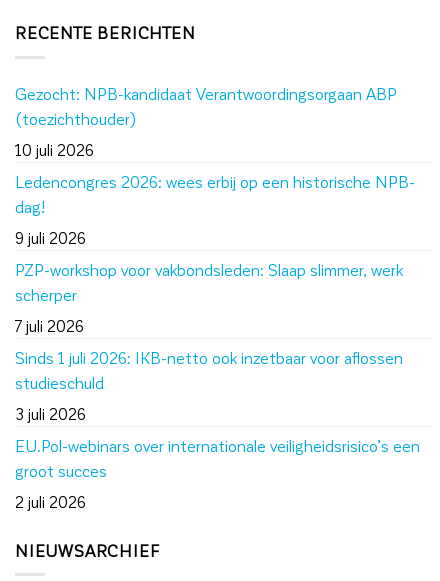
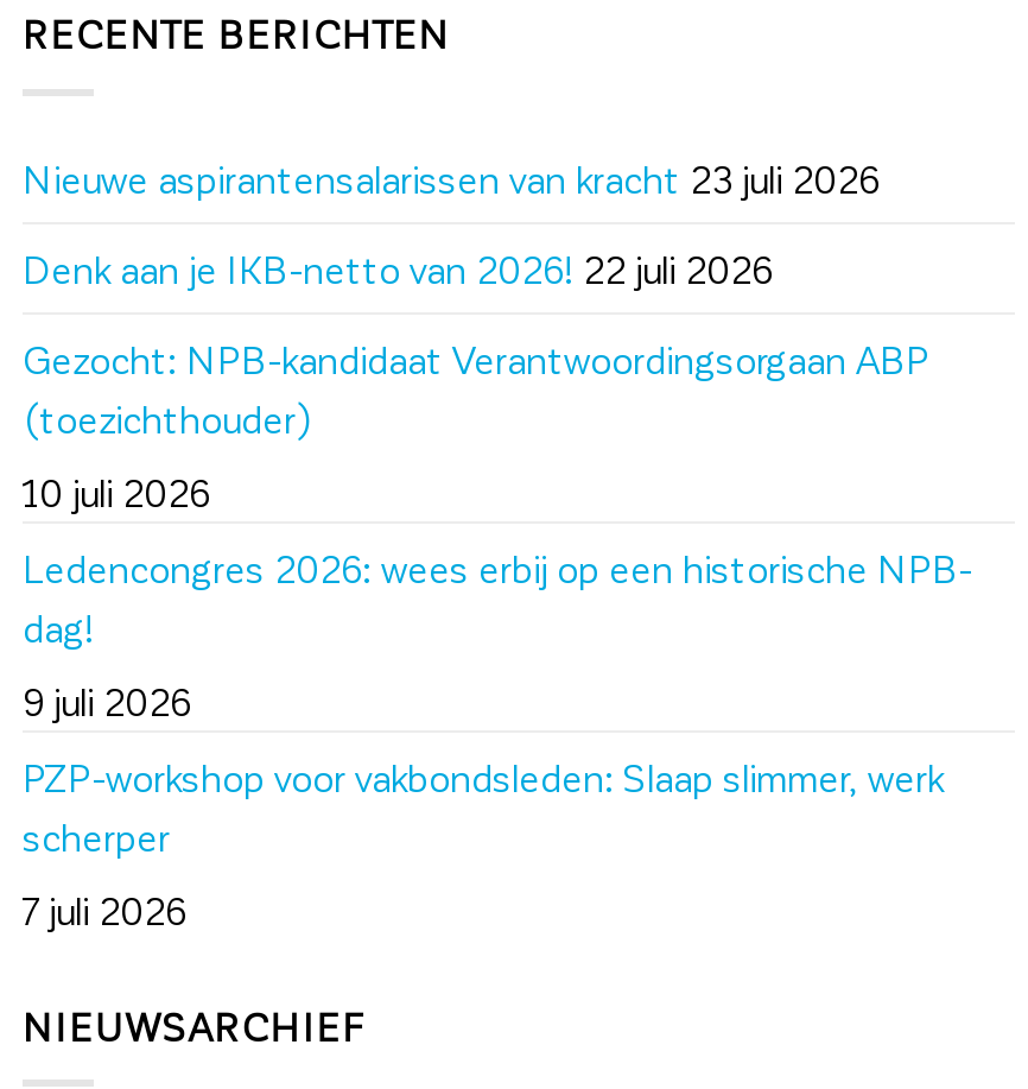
+ Nieuwe aspirantensalarissen van kracht 23 juli 2026
+ Denk aan je IKB-netto van 2026! 22 juli 2026

moved down: Gezocht: NPB-kandidaat Verantwoordingsorgaan ABP | (toezichthouder) | 10 juli 2026 | ... | scherper | 7 juli 2026

- Sinds 1 juli 2026: IKB-netto ook inzetbaar voor aflossen
- studieschuld
- 3 juli 2026
- EU.Pol-webinars over internationale veiligheidsrisico’s een
- groot succes
- 2 juli 2026
